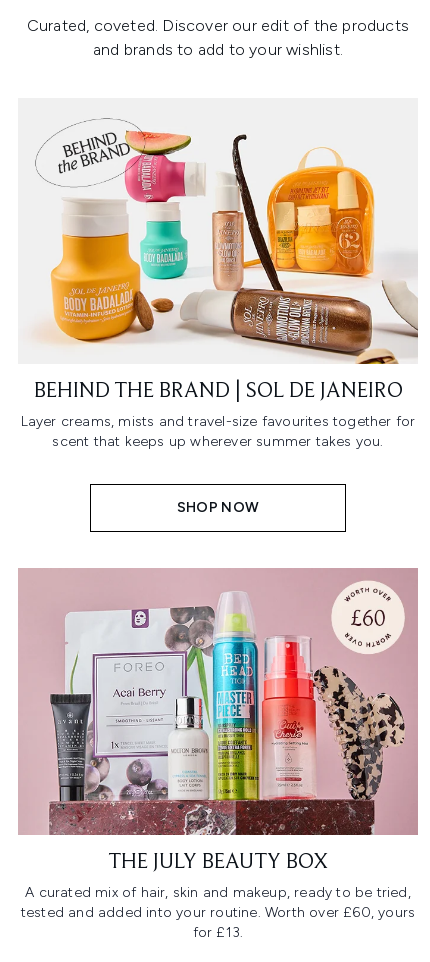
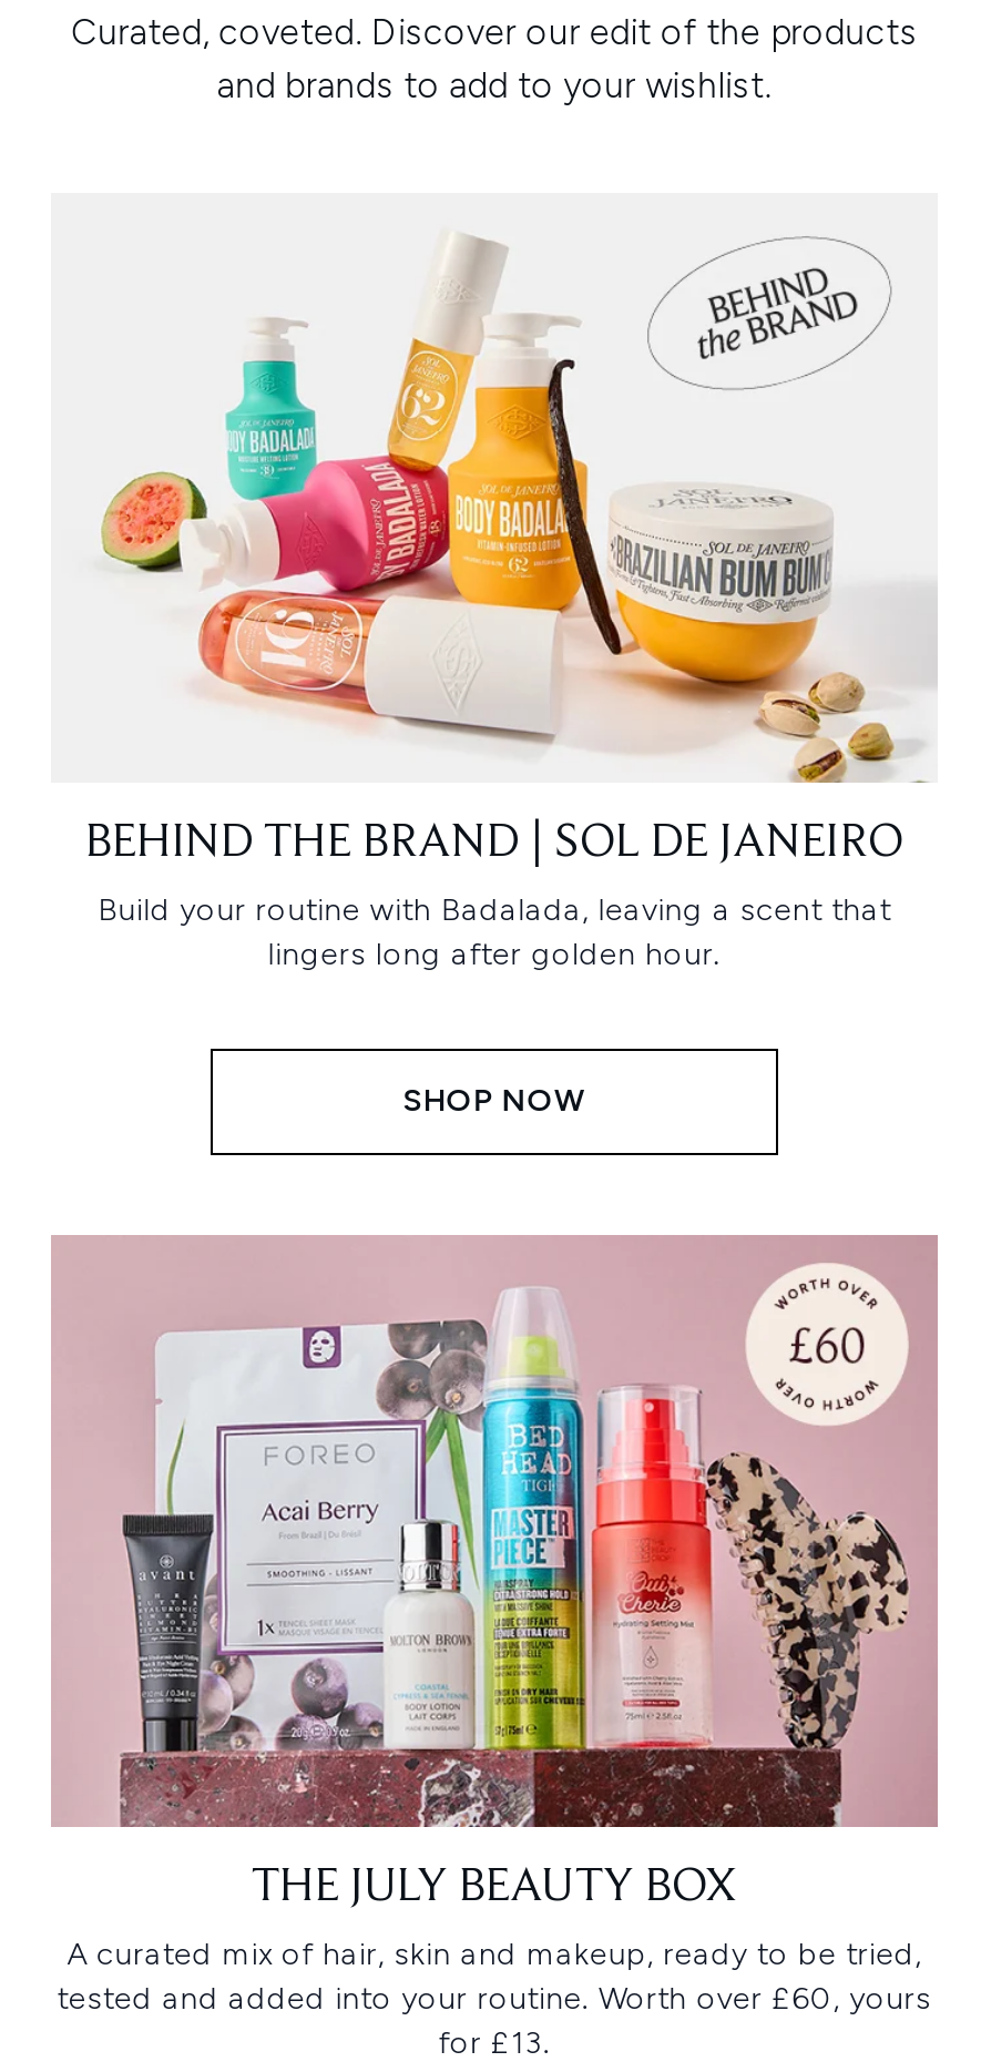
- [image]
+ [image]

- Layer creams, mists and travel-size favourites together for
- scent that keeps up wherever summer takes you.
+ Build your routine with Badalada, leaving a scent that
+ lingers long after golden hour.
